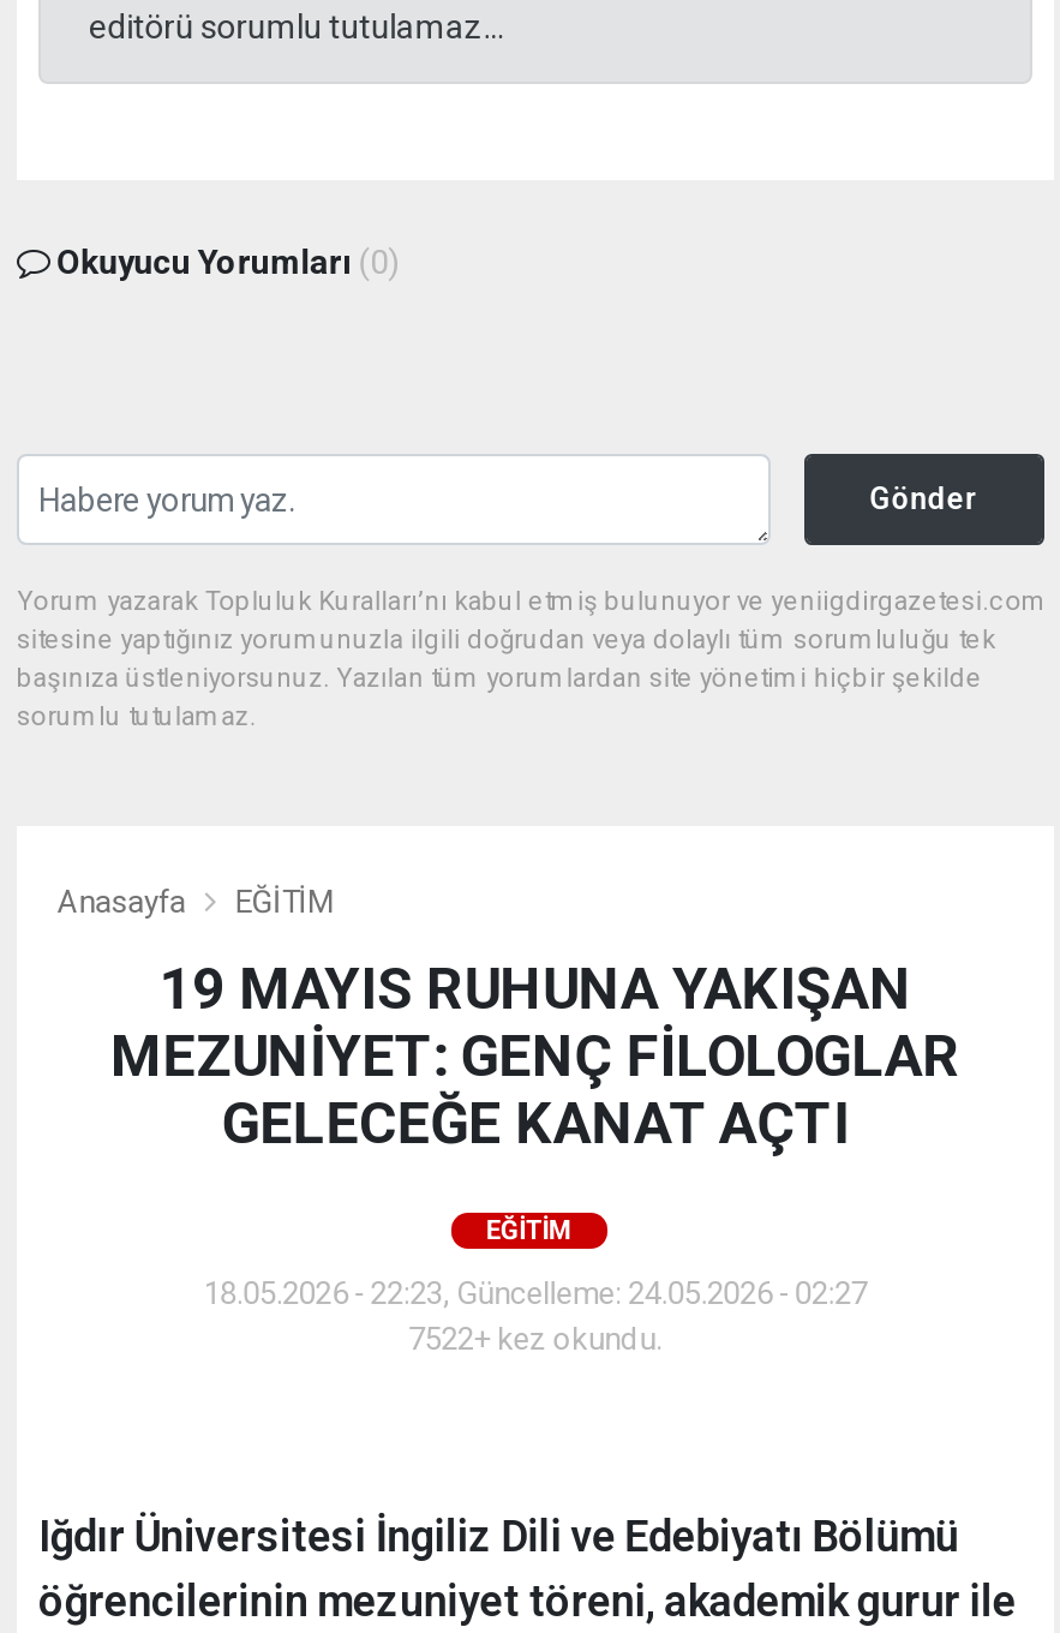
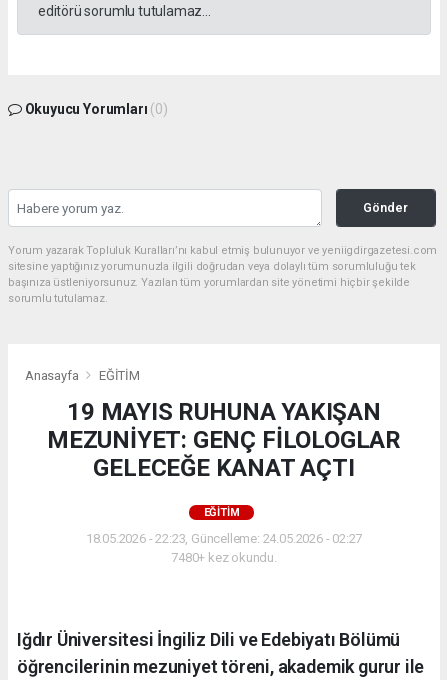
- 7522+ kez okundu.
+ 7480+ kez okundu.
